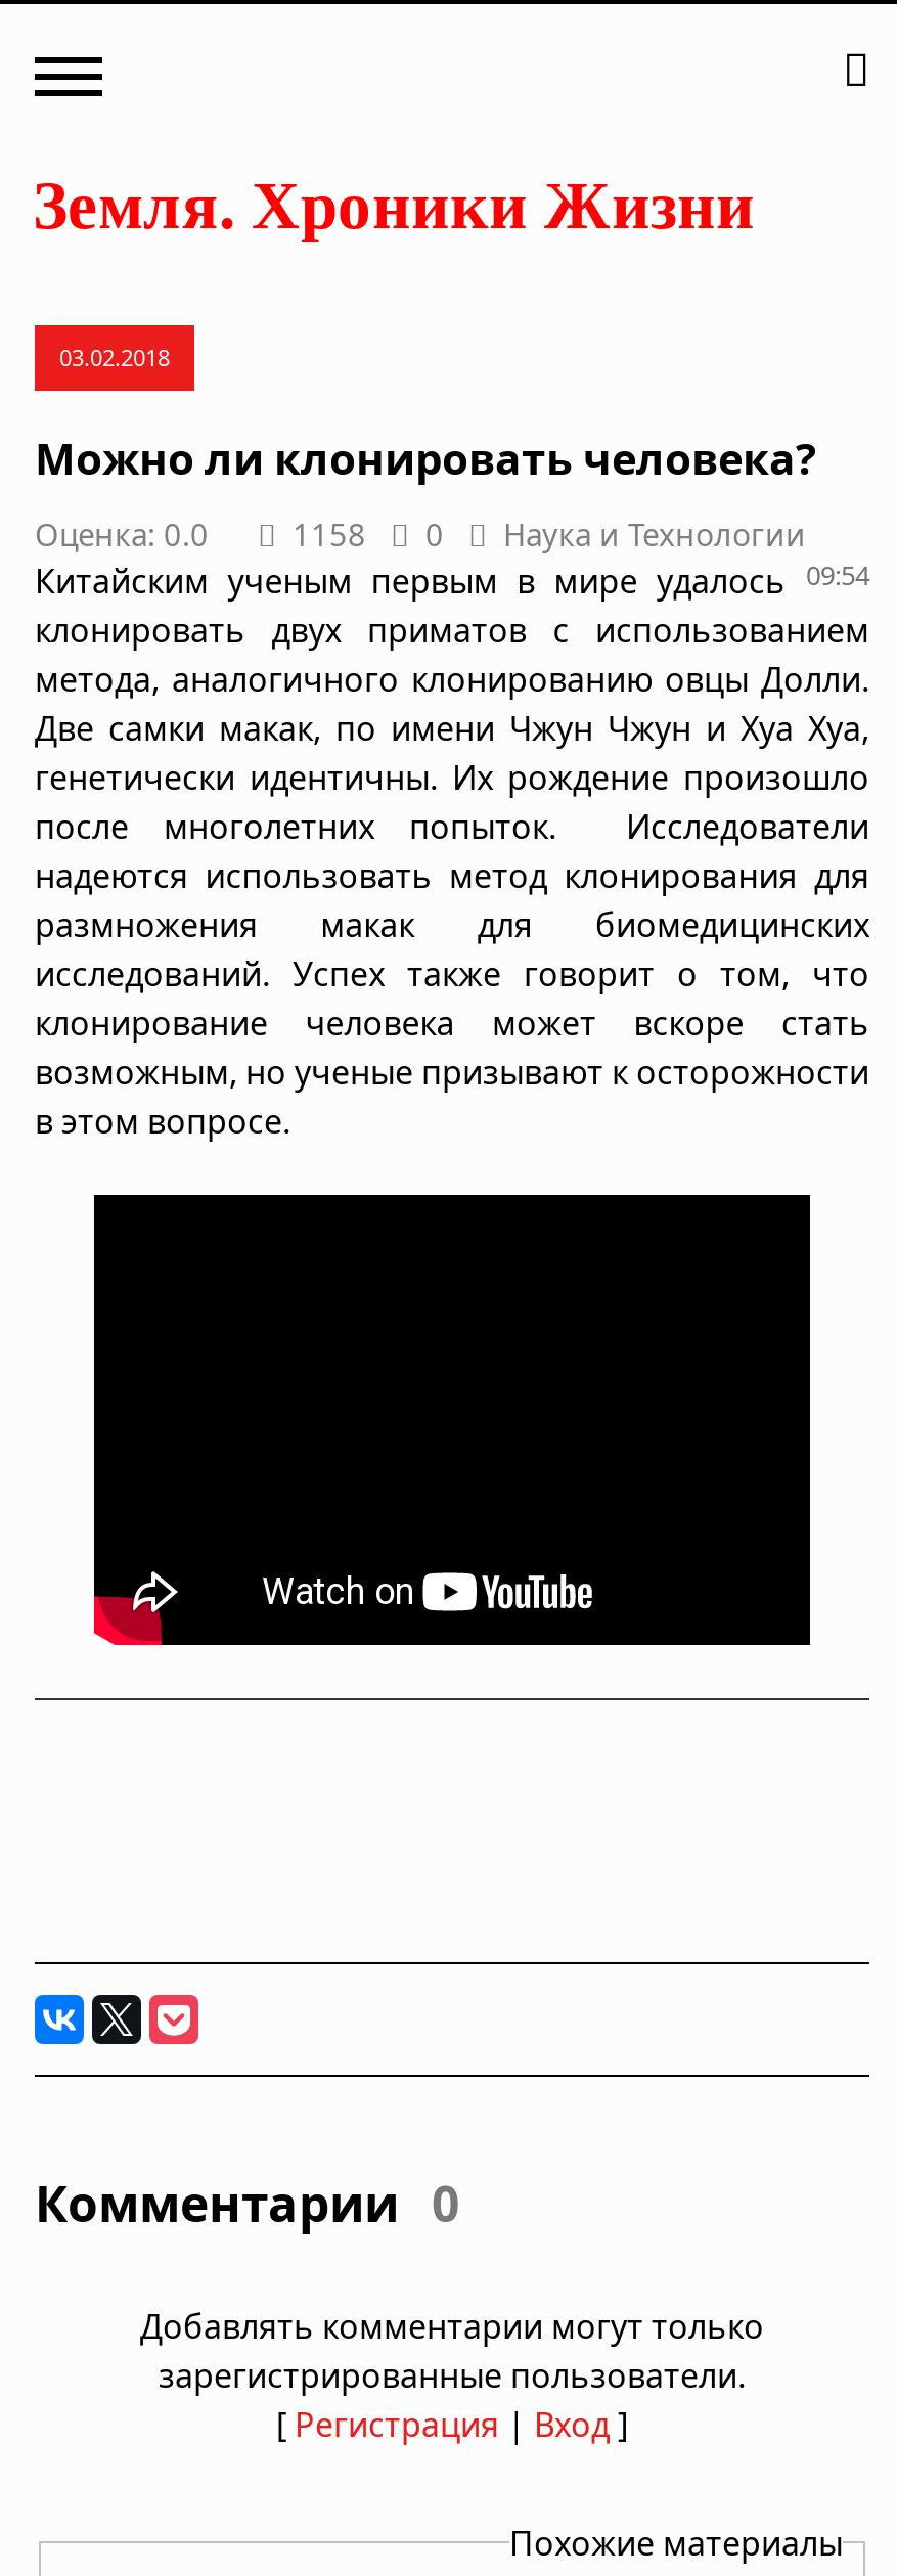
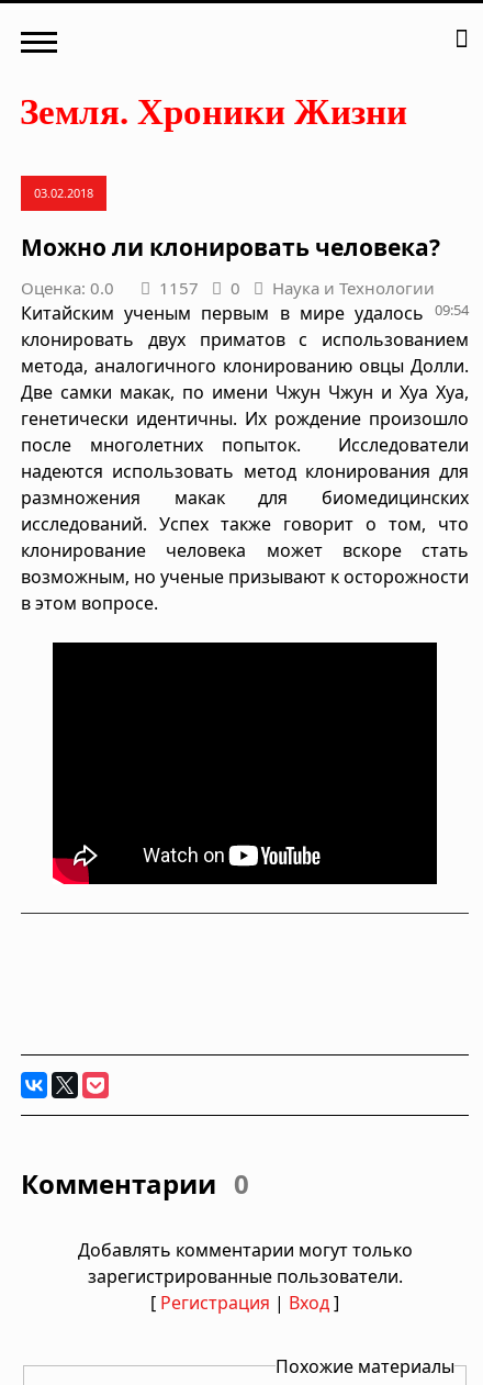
- Оценка: 0.0 1158 0 Наука и Технологии
+ Оценка: 0.0 1157 0 Наука и Технологии
